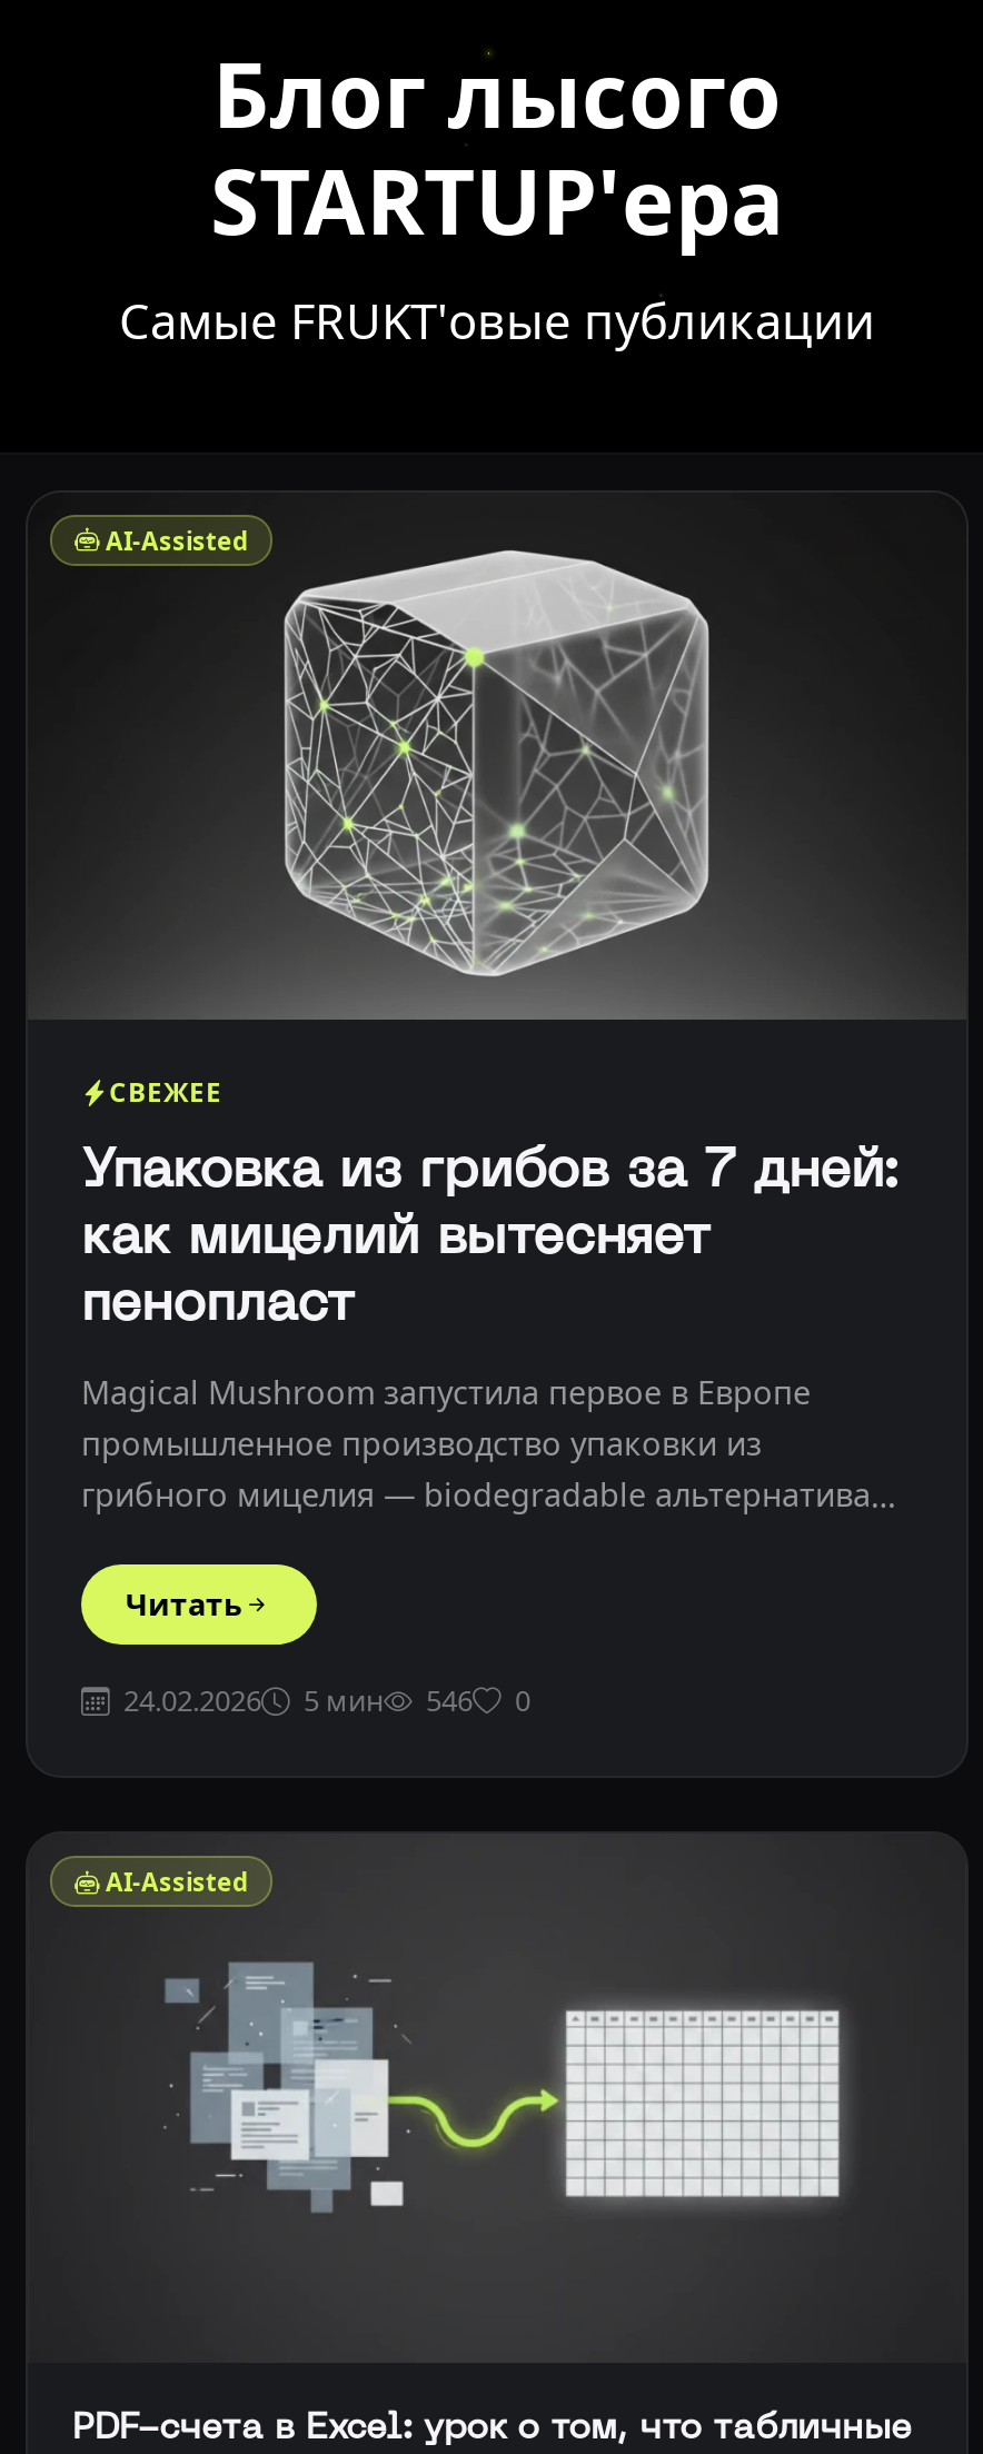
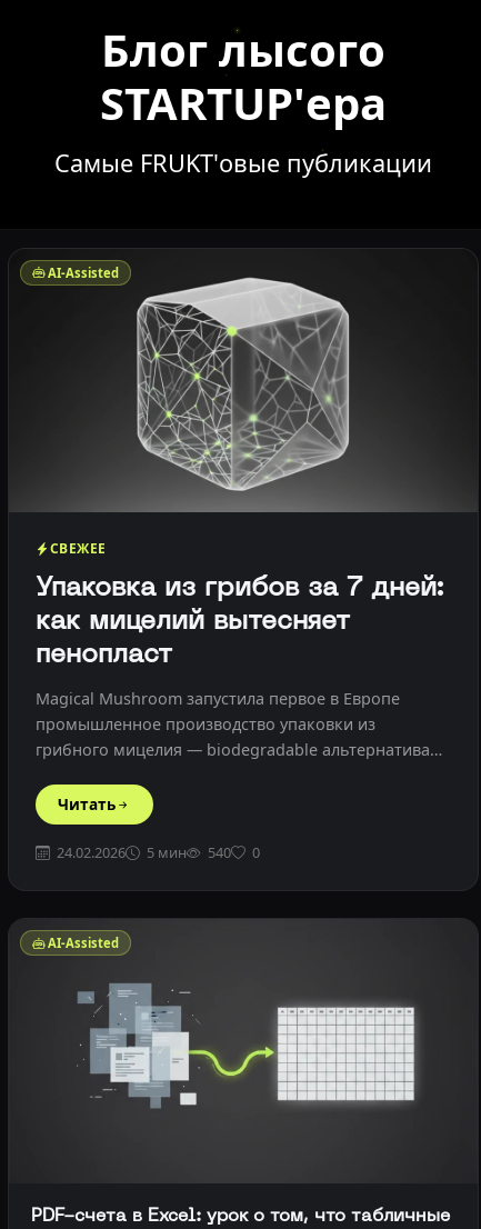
- 24.02.2026 5 мин 546 0
+ 24.02.2026 5 мин 540 0
